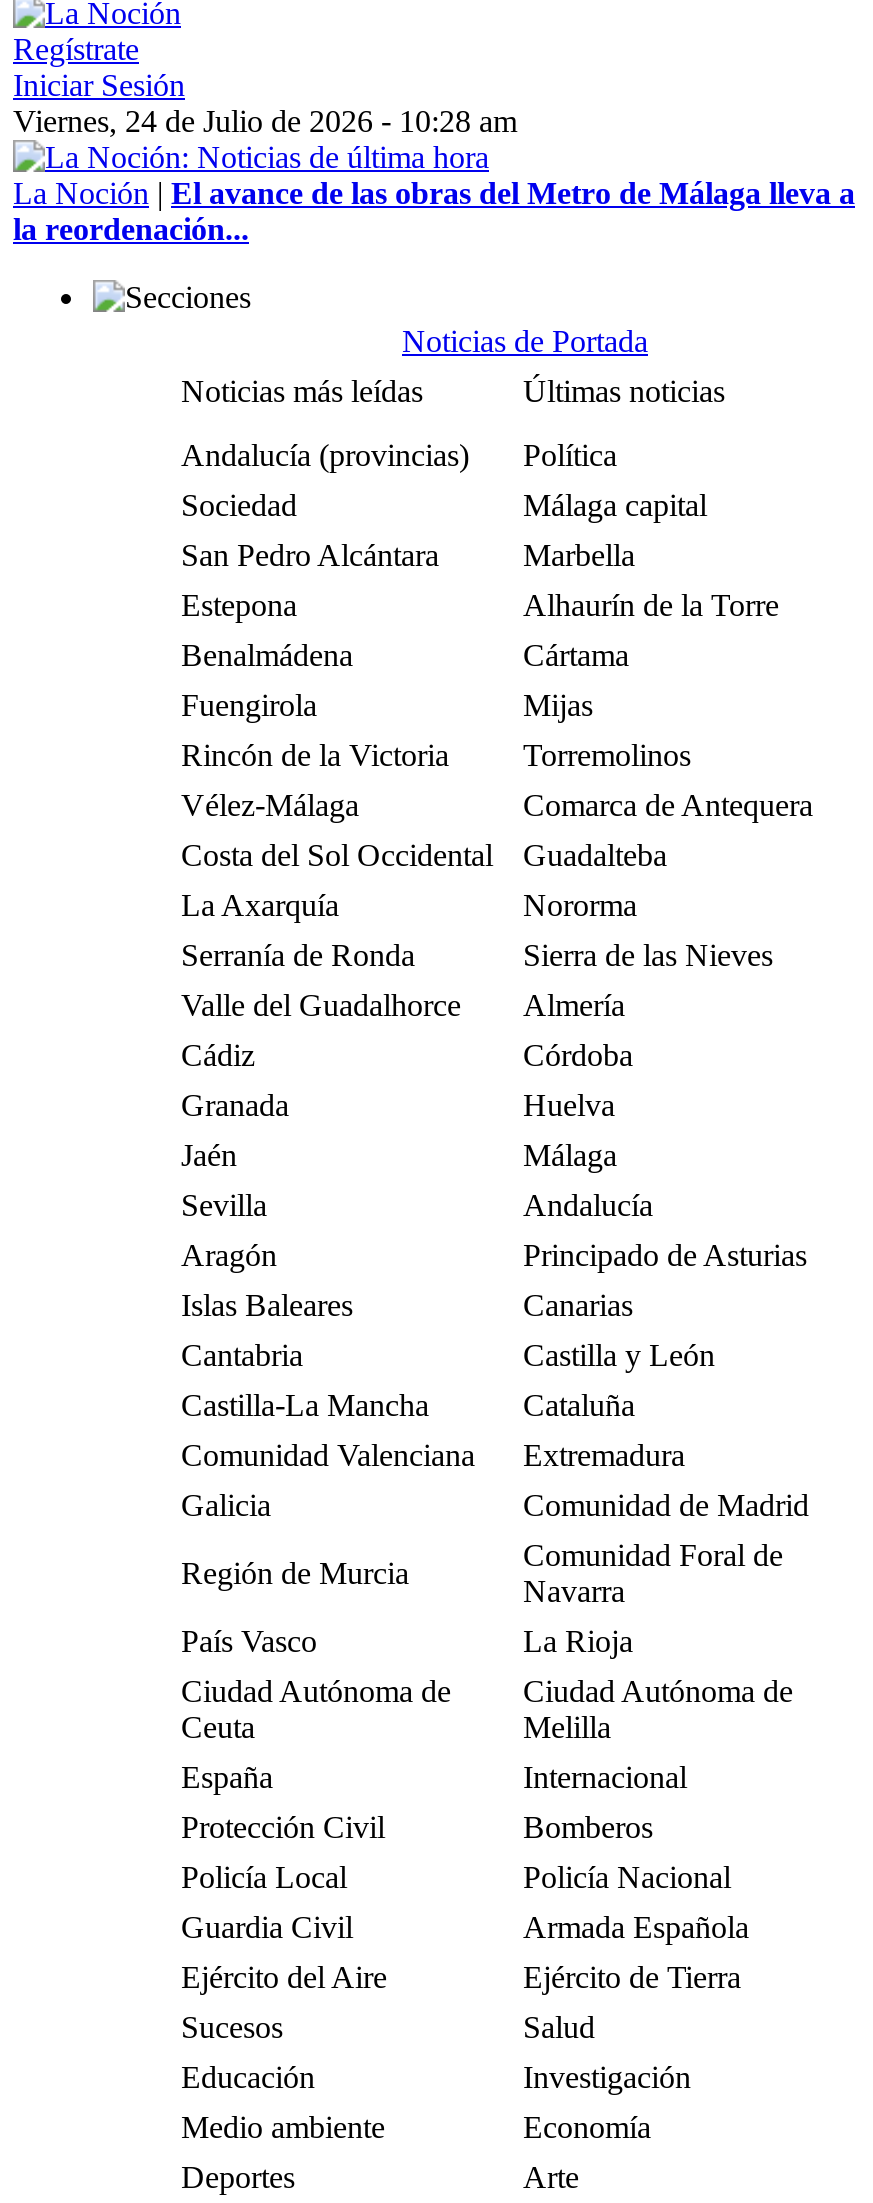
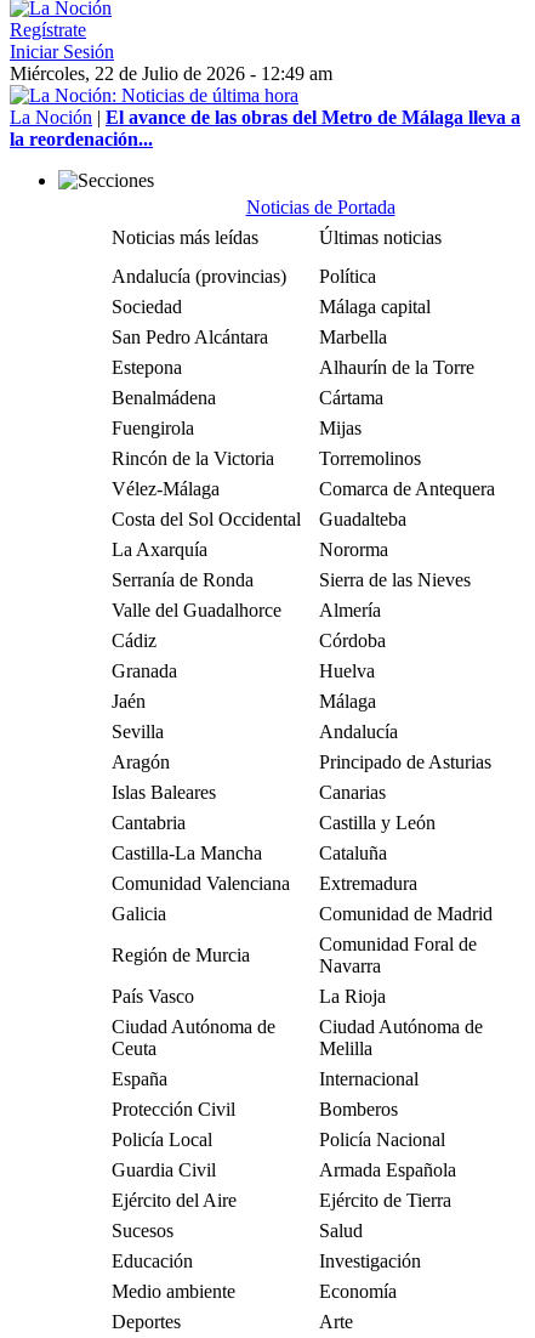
- Viernes, 24 de Julio de 2026 - 10:28 am
+ Miércoles, 22 de Julio de 2026 - 12:49 am
